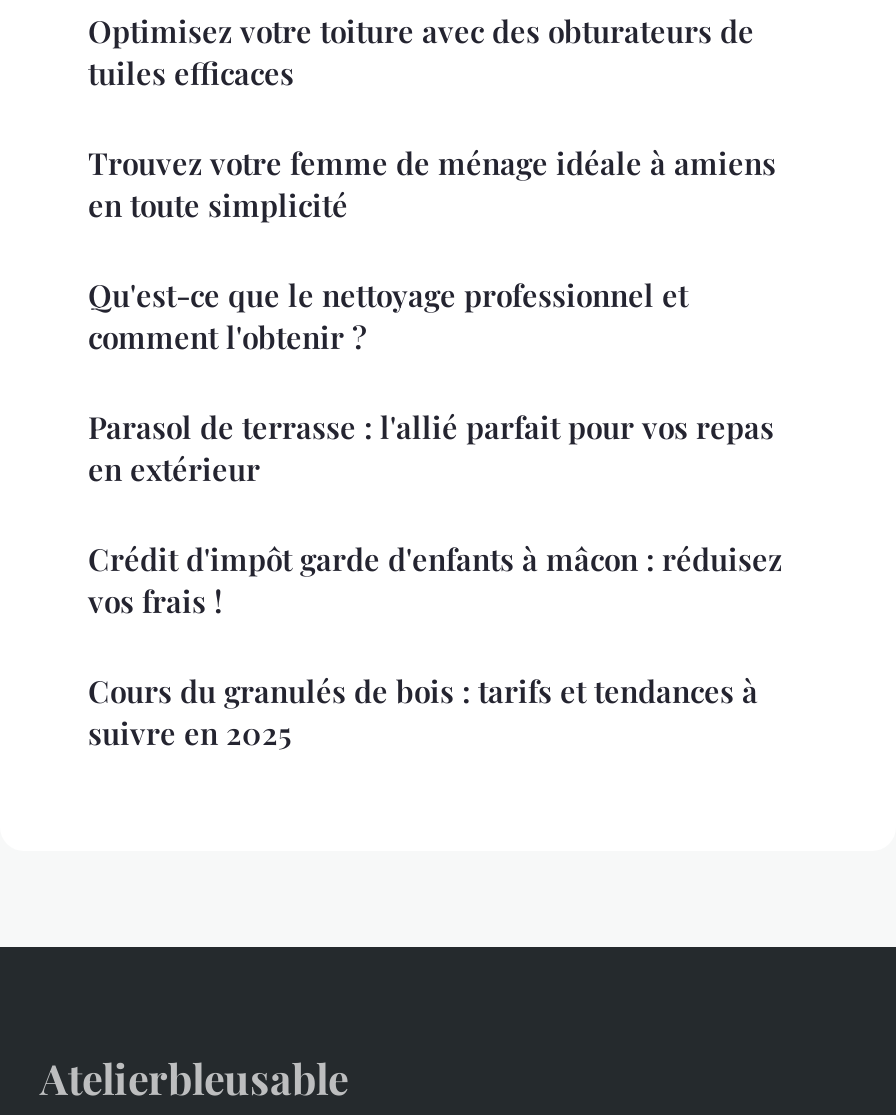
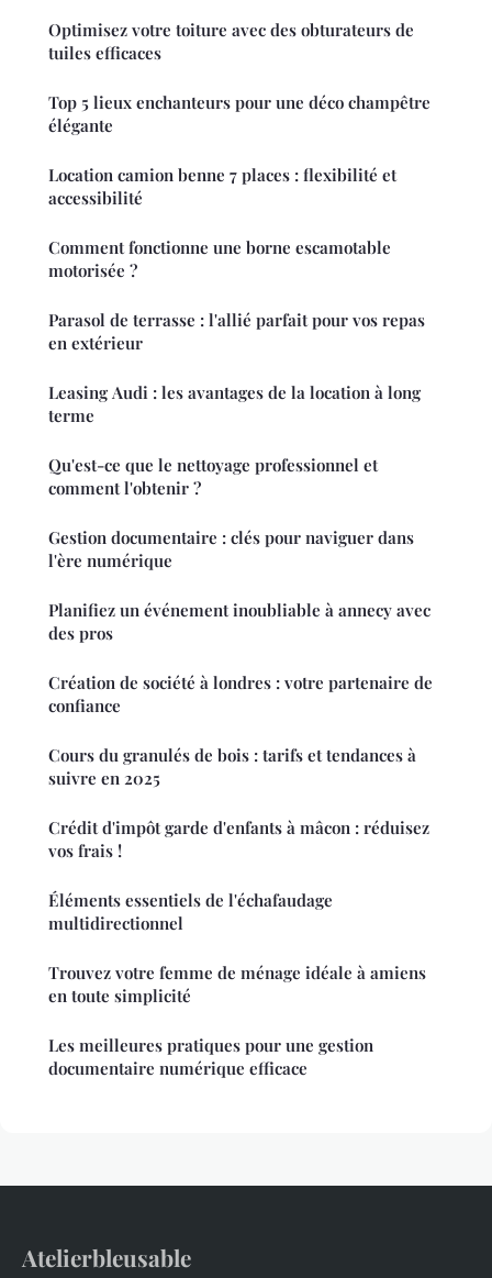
+ Top 5 lieux enchanteurs pour une déco champêtre
+ élégante
+ Location camion benne 7 places : flexibilité et
+ accessibilité
+ Comment fonctionne une borne escamotable
+ motorisée ?

moved down: Trouvez votre femme de ménage idéale à amiens | en toute simplicité

moved down: Qu'est-ce que le nettoyage professionnel et | comment l'obtenir ?

+ Leasing Audi : les avantages de la location à long
+ terme
+ Gestion documentaire : clés pour naviguer dans
+ l'ère numérique
+ Planifiez un événement inoubliable à annecy avec
+ des pros
+ Création de société à londres : votre partenaire de
+ confiance

moved down: Crédit d'impôt garde d'enfants à mâcon : réduisez | vos frais !

+ Éléments essentiels de l'échafaudage
+ multidirectionnel
+ Les meilleures pratiques pour une gestion
+ documentaire numérique efficace
